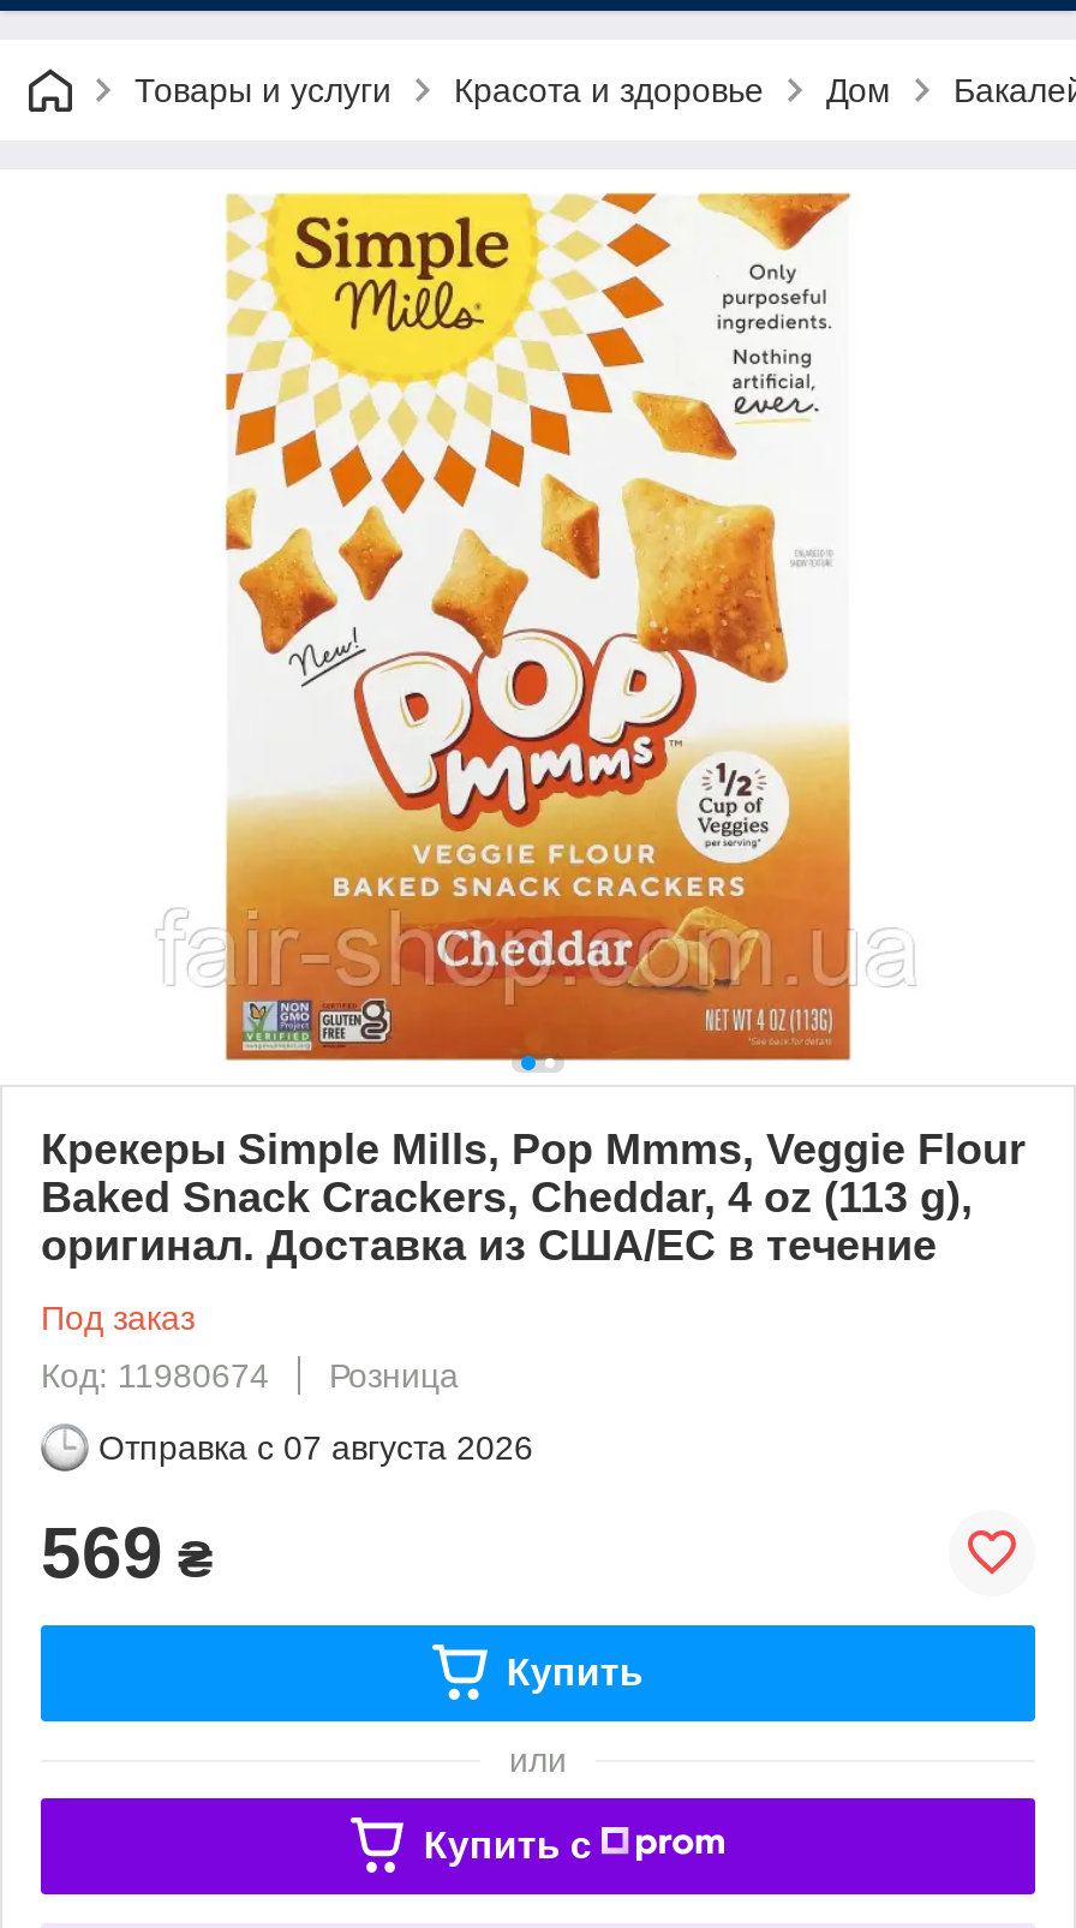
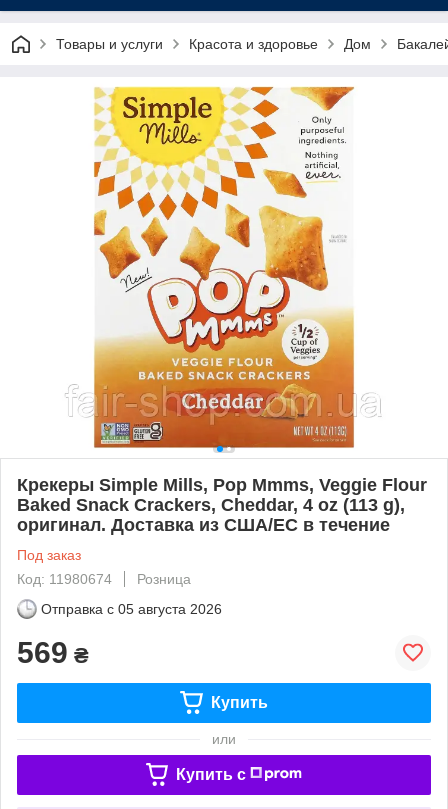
- Отправка с 07 августа 2026
+ Отправка с 05 августа 2026
